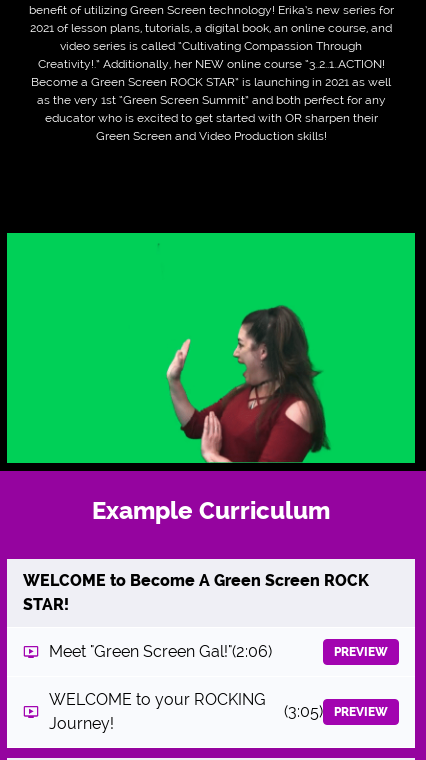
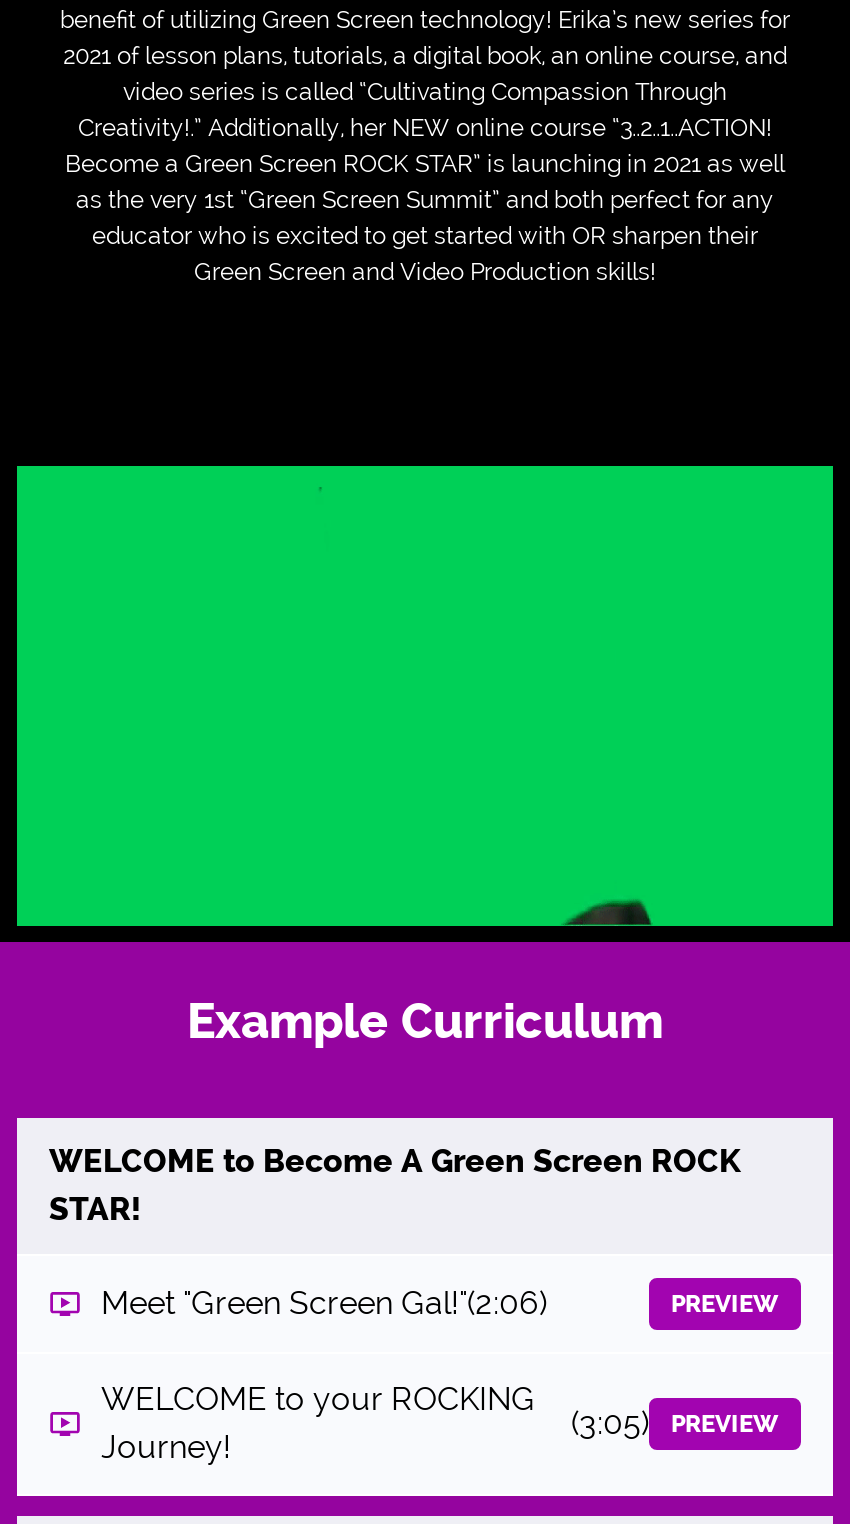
- [image]
